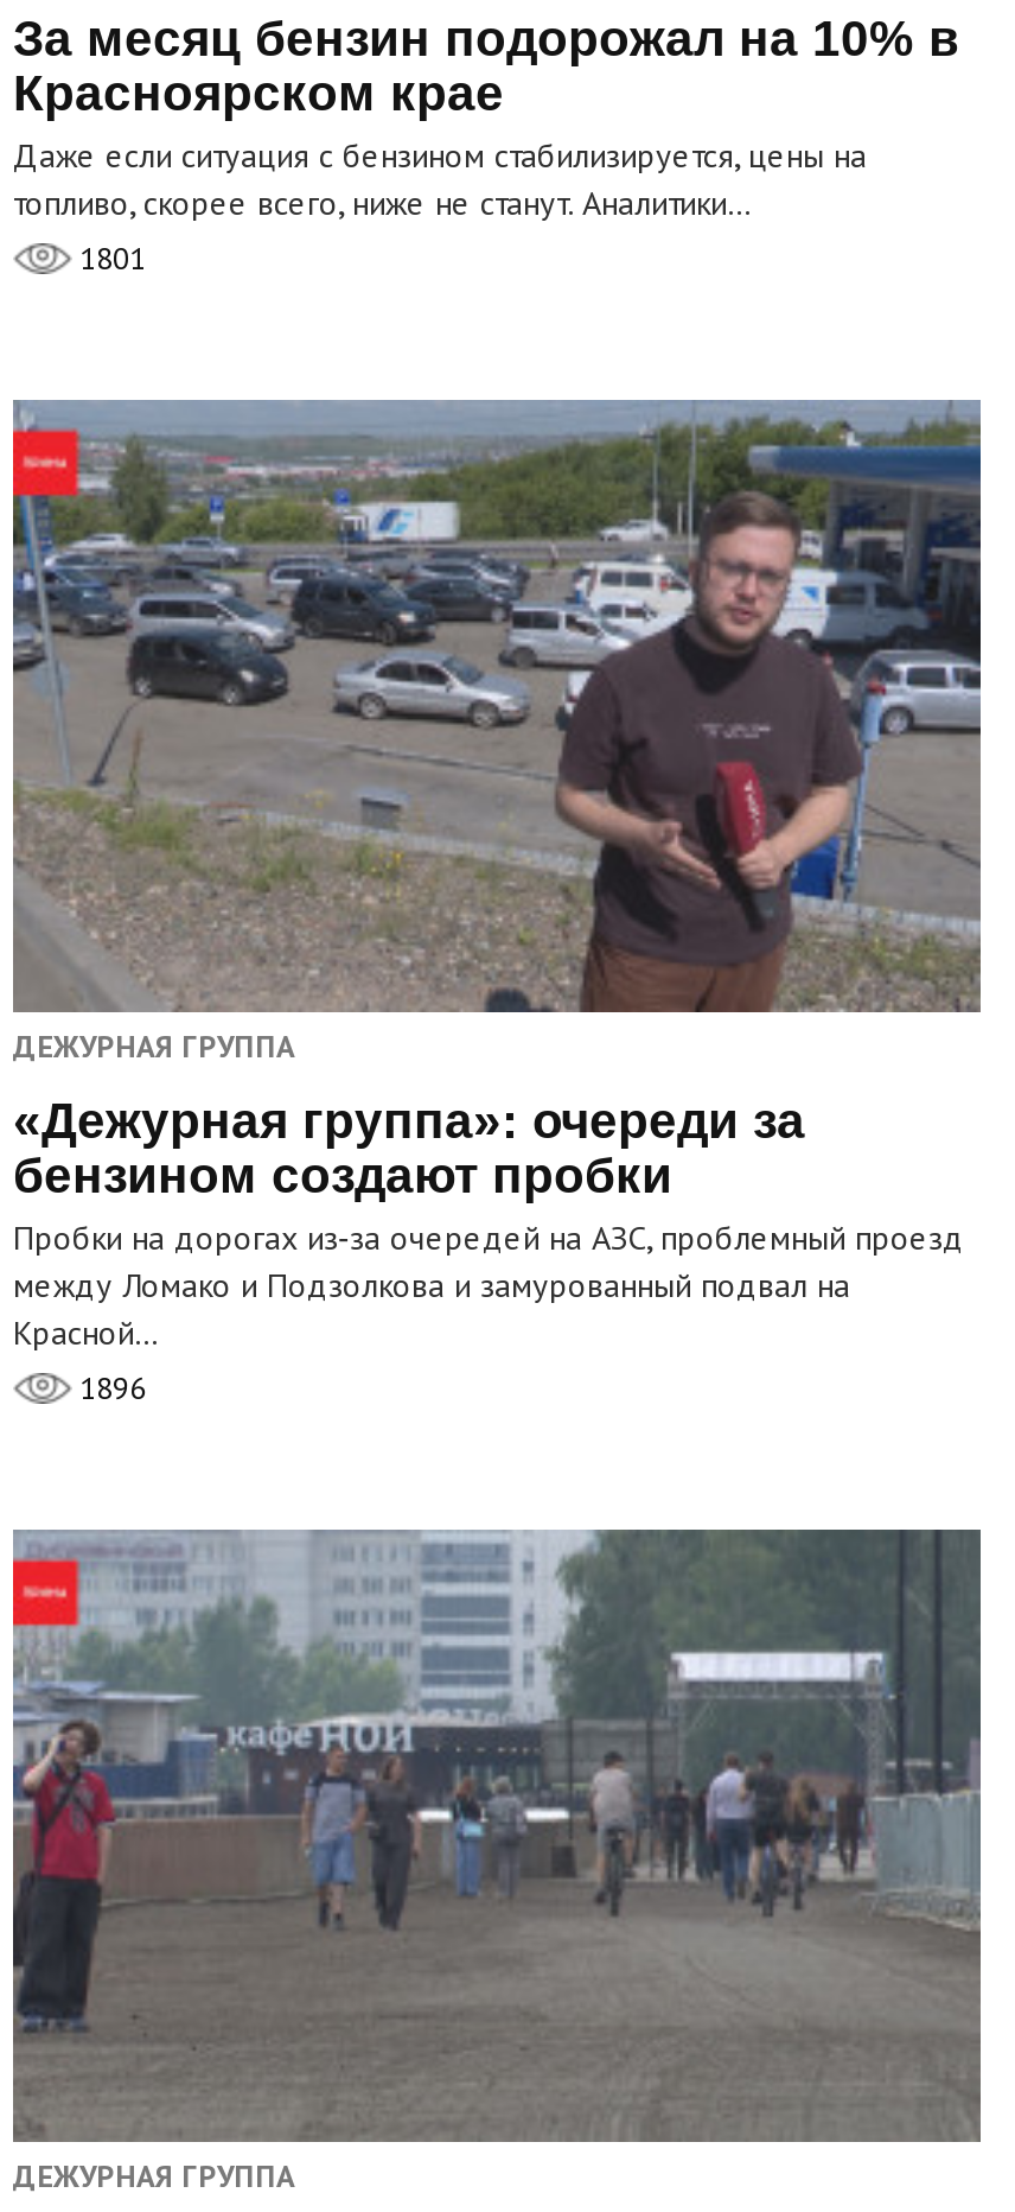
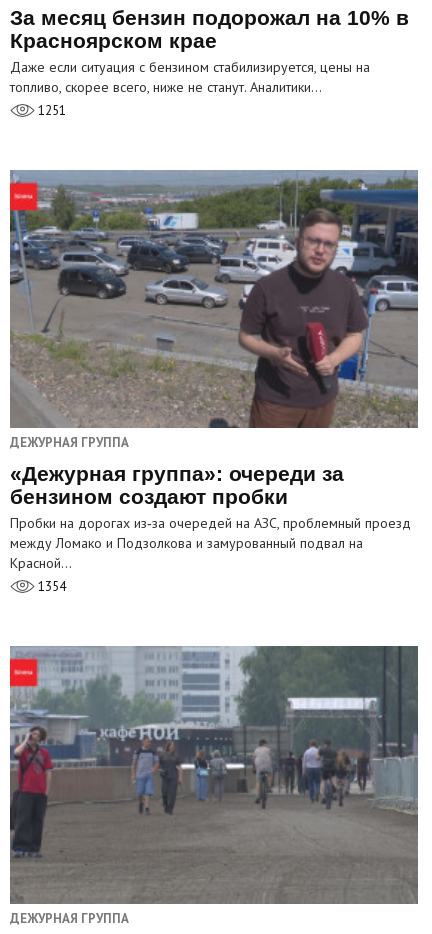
- 1801
+ 1251

- 1896
+ 1354
